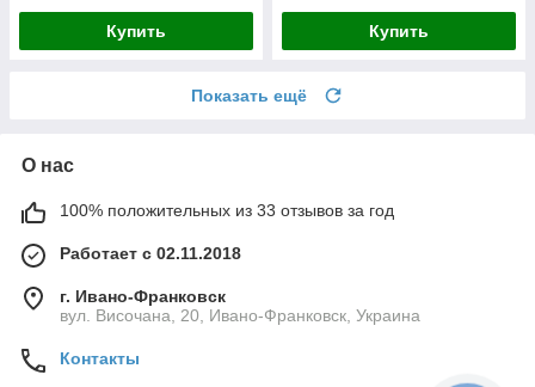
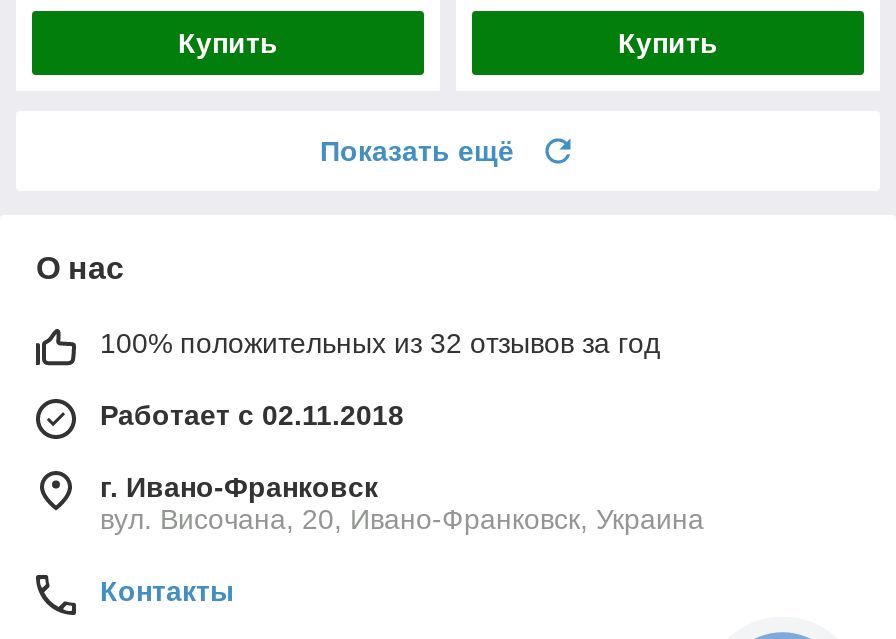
- 100% положительных из 33 отзывов за год
+ 100% положительных из 32 отзывов за год
